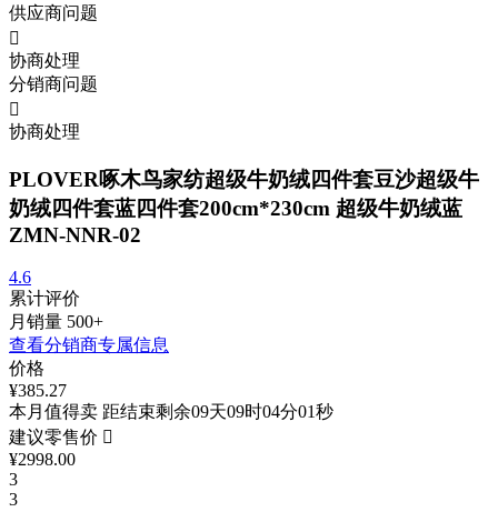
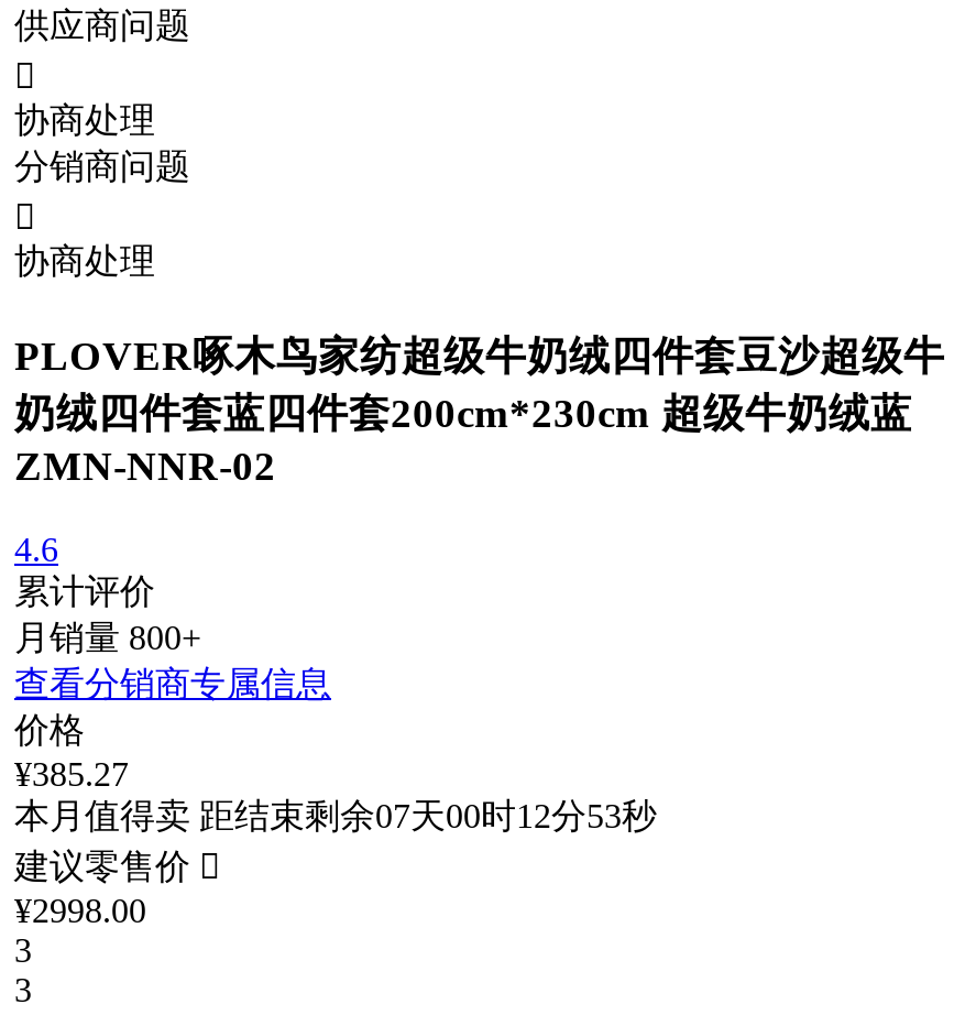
- 月销量 500+
+ 月销量 800+

- 本月值得卖 距结束剩余09天09时04分01秒
+ 本月值得卖 距结束剩余07天00时12分53秒
